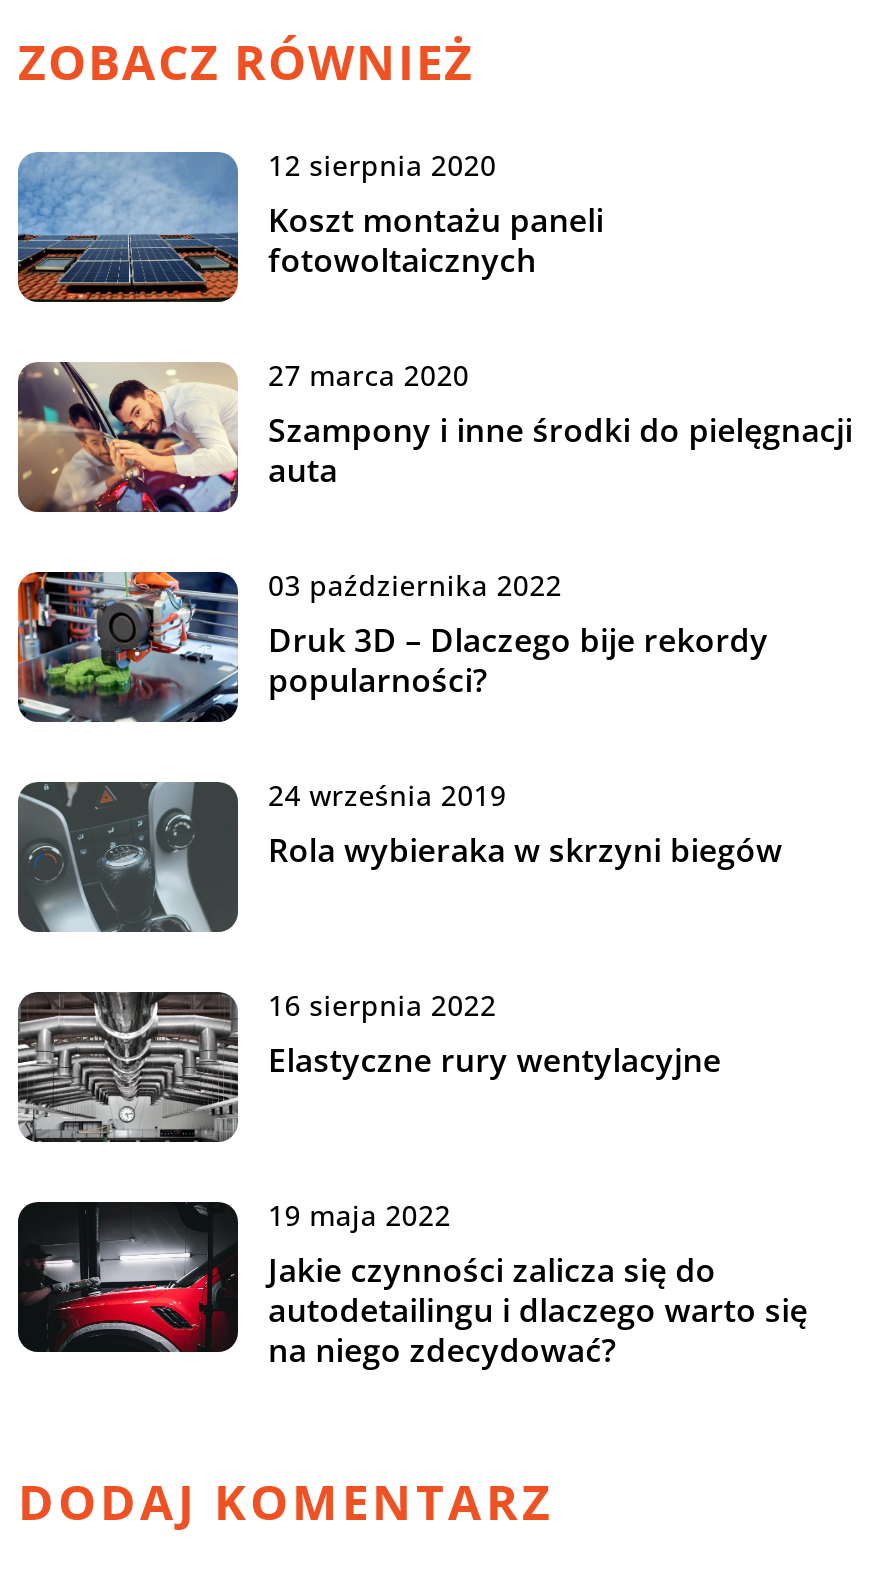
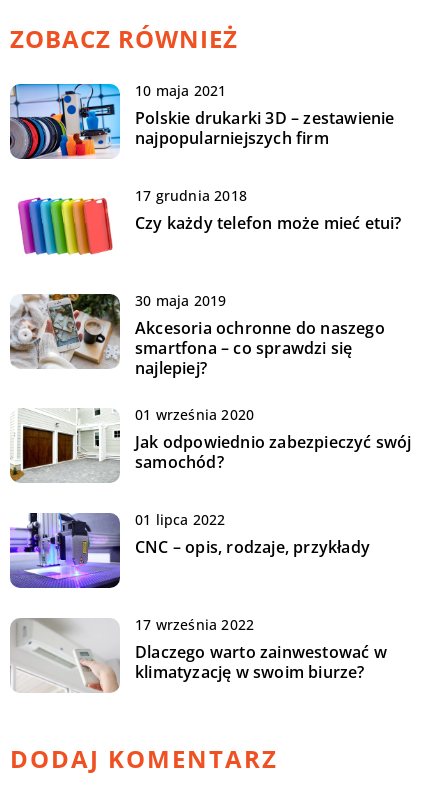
- [image]
- 12 sierpnia 2020
- Koszt montażu paneli
- fotowoltaicznych
+ [image]
+ 10 maja 2021
+ Polskie drukarki 3D – zestawienie
+ najpopularniejszych firm

- [image]
- 27 marca 2020
- Szampony i inne środki do pielęgnacji
- auta
+ [image]
+ 17 grudnia 2018
+ Czy każdy telefon może mieć etui?

- [image]
- 03 października 2022
- Druk 3D – Dlaczego bije rekordy
- popularności?
+ [image]
+ 30 maja 2019
+ Akcesoria ochronne do naszego
+ smartfona – co sprawdzi się
+ najlepiej?

- [image]
- 24 września 2019
- Rola wybieraka w skrzyni biegów
+ [image]
+ 01 września 2020
+ Jak odpowiednio zabezpieczyć swój
+ samochód?

- [image]
- 16 sierpnia 2022
- Elastyczne rury wentylacyjne
+ [image]
+ 01 lipca 2022
+ CNC – opis, rodzaje, przykłady

- [image]
- 19 maja 2022
- Jakie czynności zalicza się do
- autodetailingu i dlaczego warto się
- na niego zdecydować?
+ [image]
+ 17 września 2022
+ Dlaczego warto zainwestować w
+ klimatyzację w swoim biurze?
